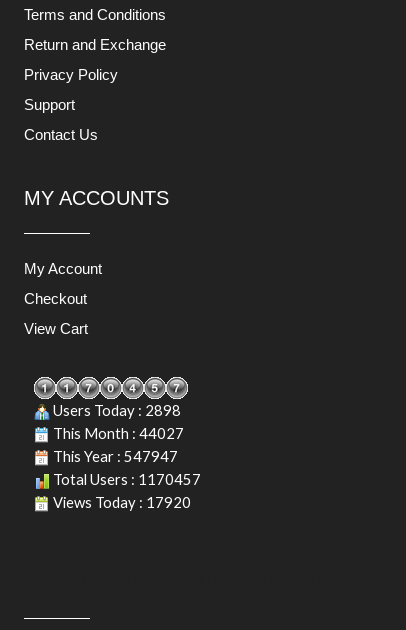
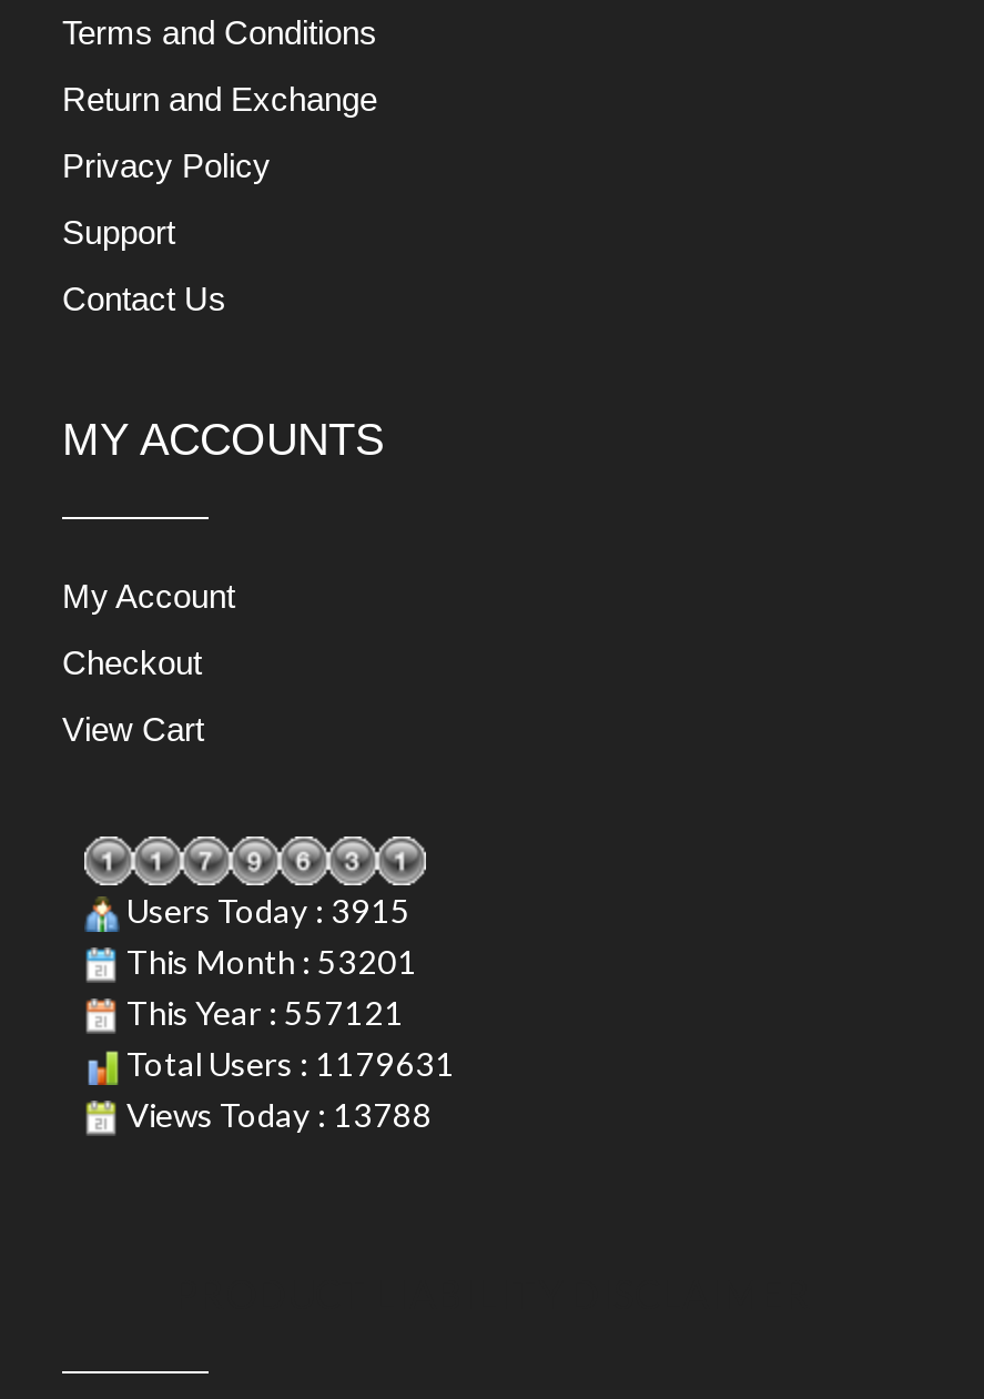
- Users Today : 2898
+ Users Today : 3915

- This Month : 44027
+ This Month : 53201

- This Year : 547947
+ This Year : 557121

- Total Users : 1170457
+ Total Users : 1179631

- Views Today : 17920
+ Views Today : 13788
